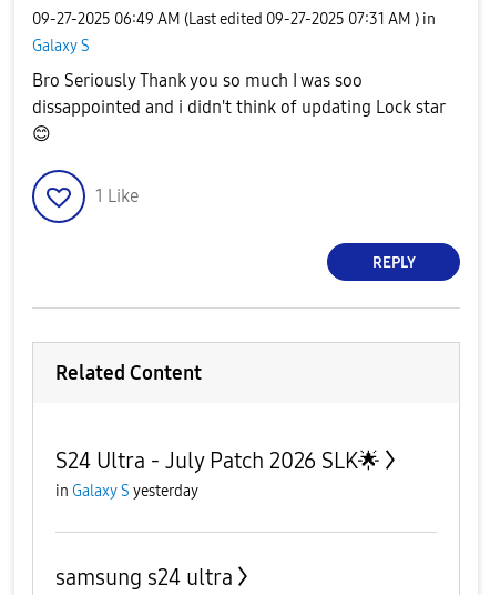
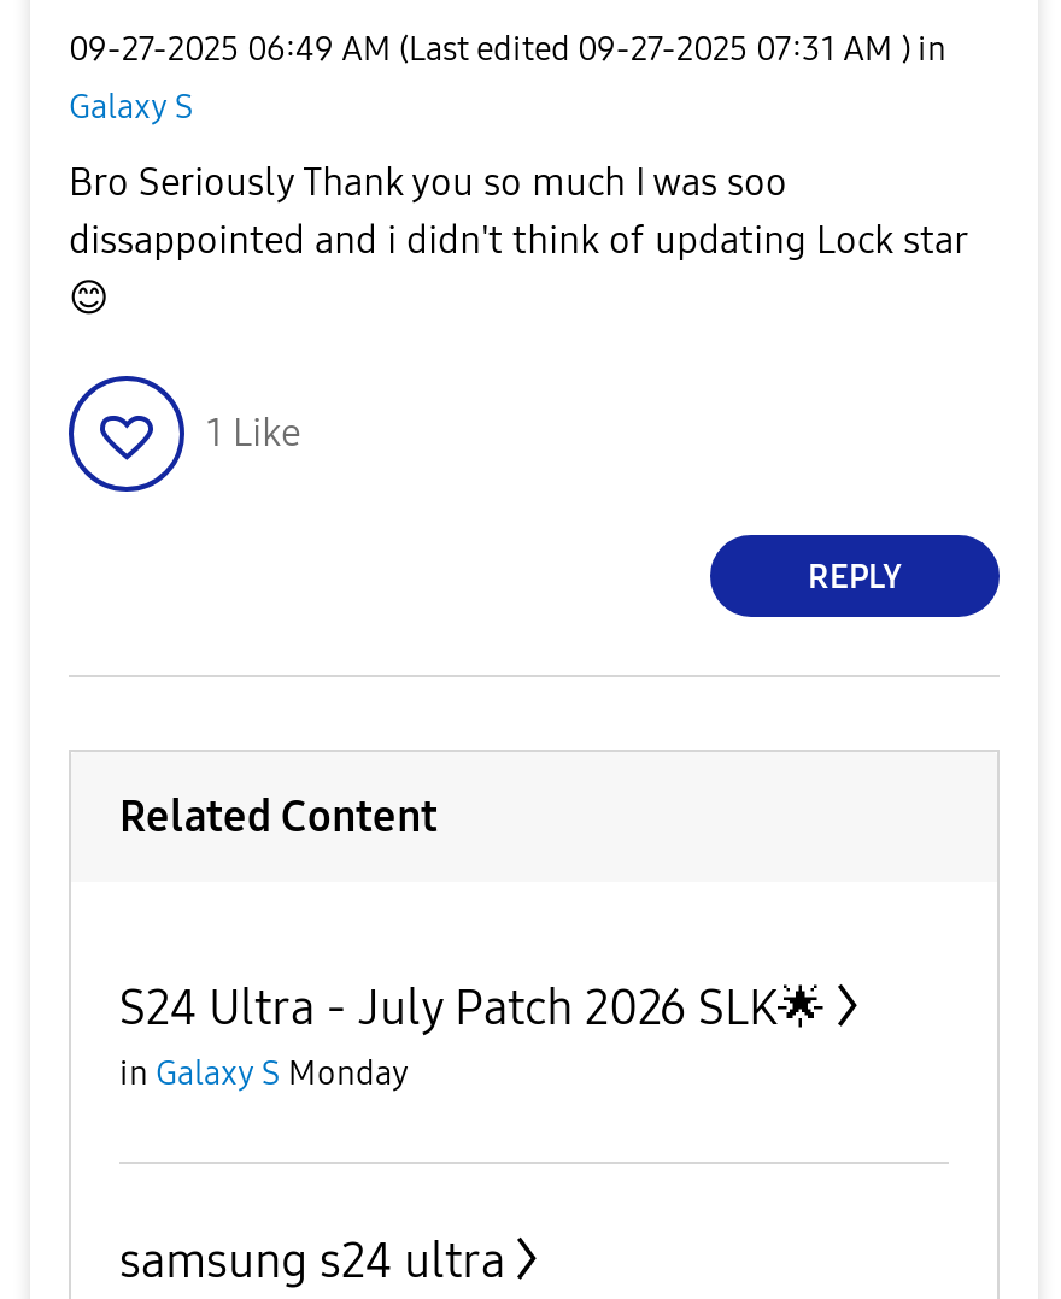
- in Galaxy S yesterday
+ in Galaxy S Monday
